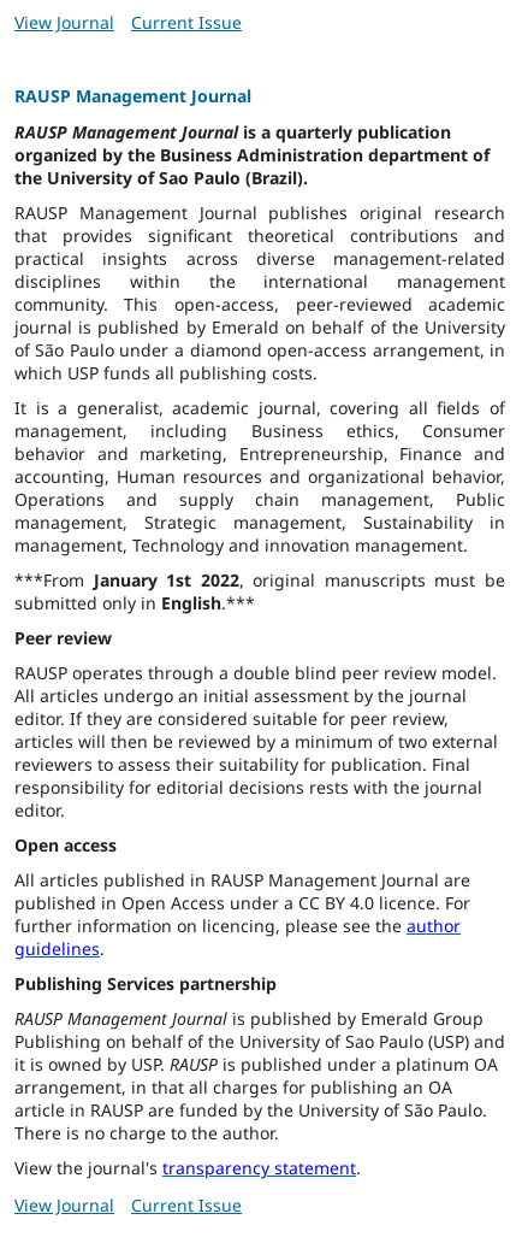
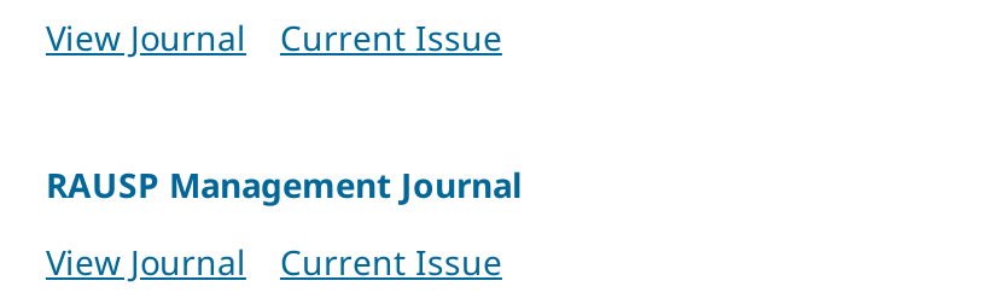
- RAUSP Management Journal is a quarterly publication
- organized by the Business Administration department of
- the University of Sao Paulo (Brazil).
- RAUSP Management Journal publishes original research
- that provides significant theoretical contributions and
- practical insights across diverse management-related
- disciplines within the international management
- community. This open-access, peer-reviewed academic
- journal is published by Emerald on behalf of the University
- of São Paulo under a diamond open-access arrangement, in
- which USP funds all publishing costs.
- It is a generalist, academic journal, covering all fields of
- management, including Business ethics, Consumer
- behavior and marketing, Entrepreneurship, Finance and
- accounting, Human resources and organizational behavior,
- Operations and supply chain management, Public
- management, Strategic management, Sustainability in
- management, Technology and innovation management.
- ***From January 1st 2022, original manuscripts must be
- submitted only in English.***
- Peer review
- RAUSP operates through a double blind peer review model.
- All articles undergo an initial assessment by the journal
- editor. If they are considered suitable for peer review,
- articles will then be reviewed by a minimum of two external
- reviewers to assess their suitability for publication. Final
- responsibility for editorial decisions rests with the journal
- editor.
- Open access
- All articles published in RAUSP Management Journal are
- published in Open Access under a CC BY 4.0 licence. For
- further information on licencing, please see the author
- guidelines.
- Publishing Services partnership
- RAUSP Management Journal is published by Emerald Group
- Publishing on behalf of the University of Sao Paulo (USP) and
- it is owned by USP. RAUSP is published under a platinum OA
- arrangement, in that all charges for publishing an OA
- article in RAUSP are funded by the University of São Paulo.
- There is no charge to the author.
- View the journal's transparency statement.
